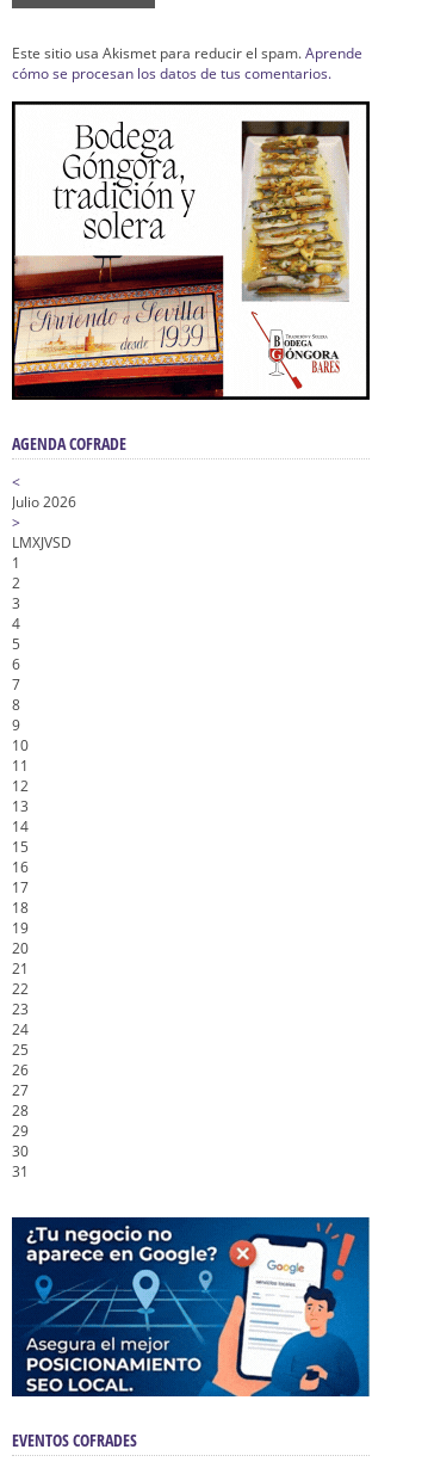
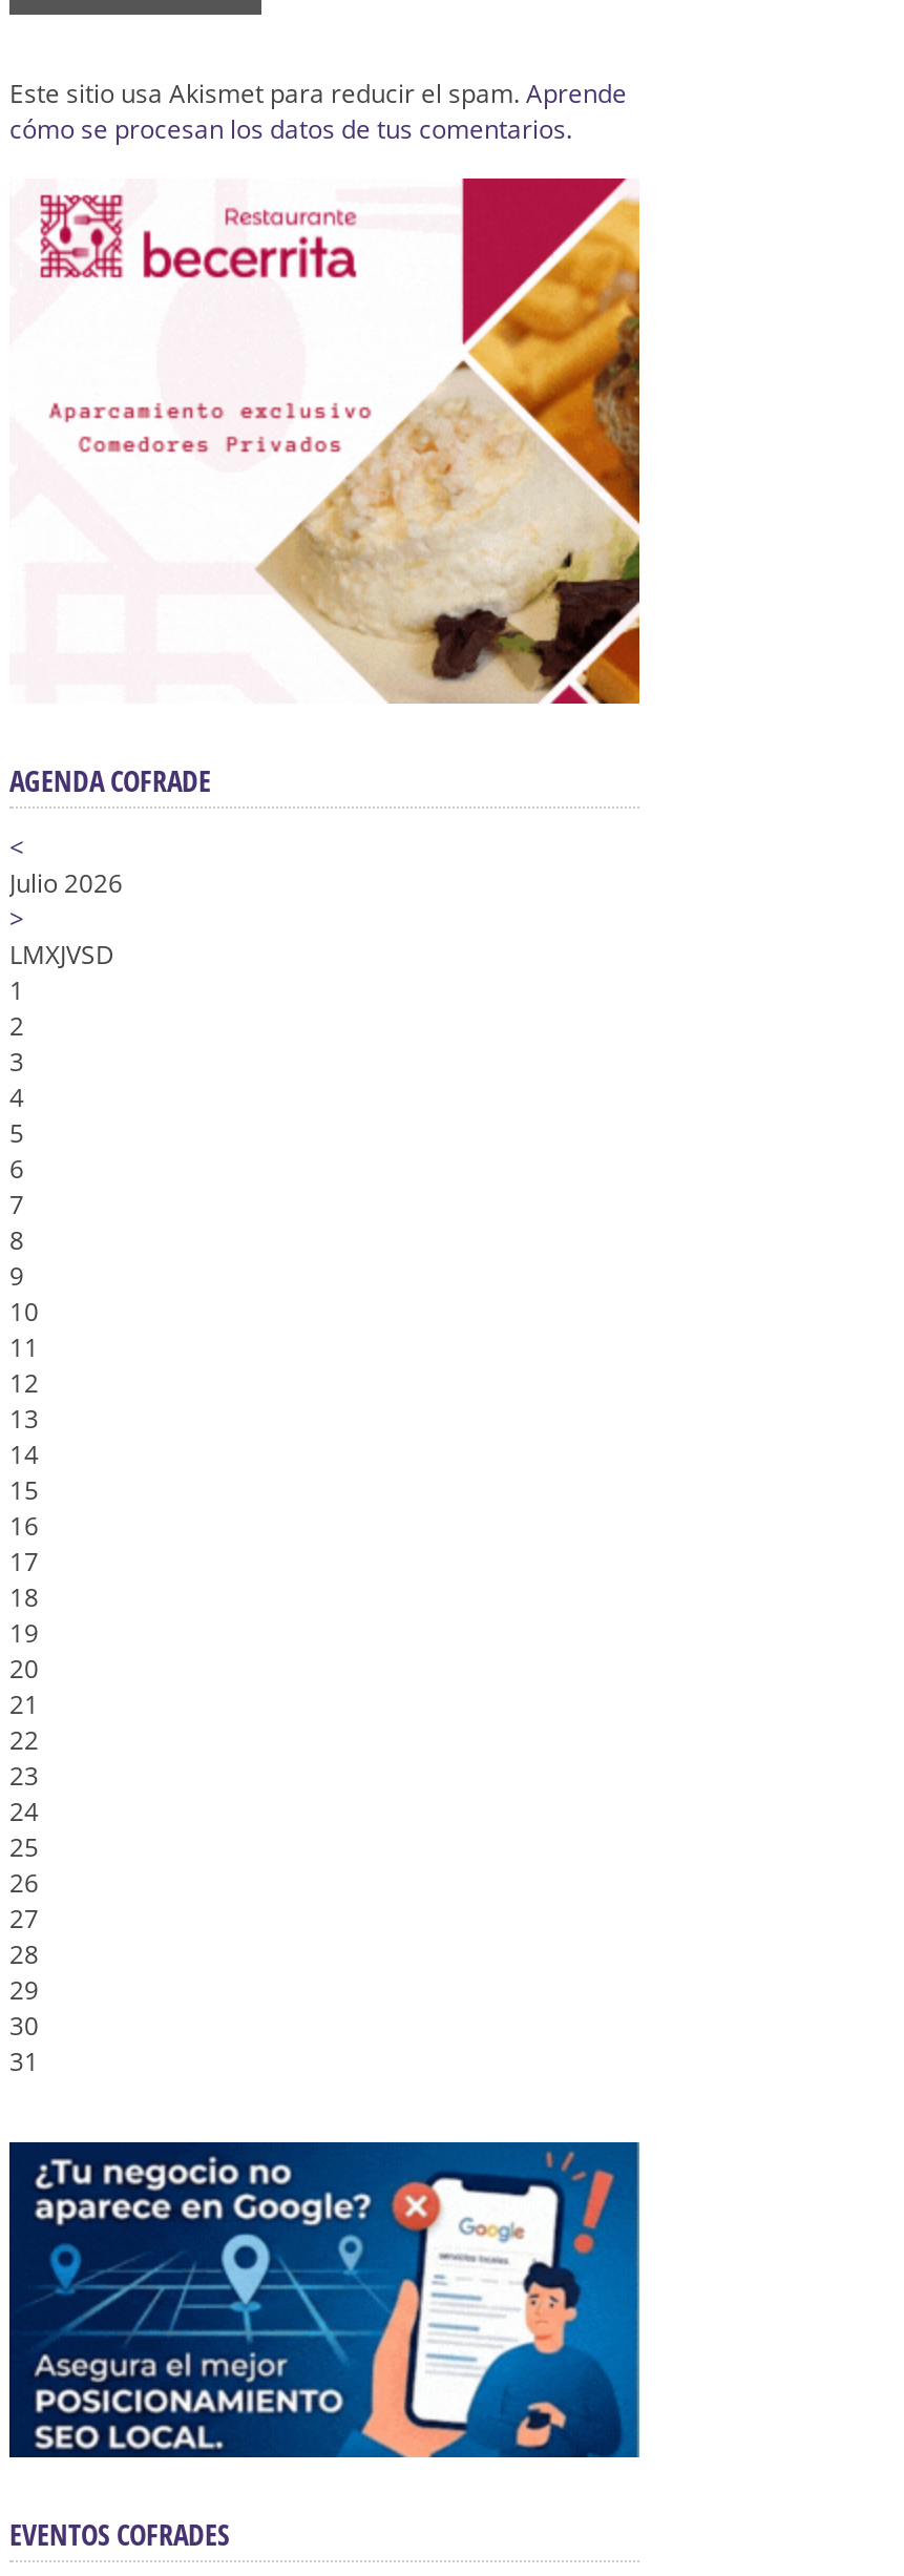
- [image]
+ [image]
